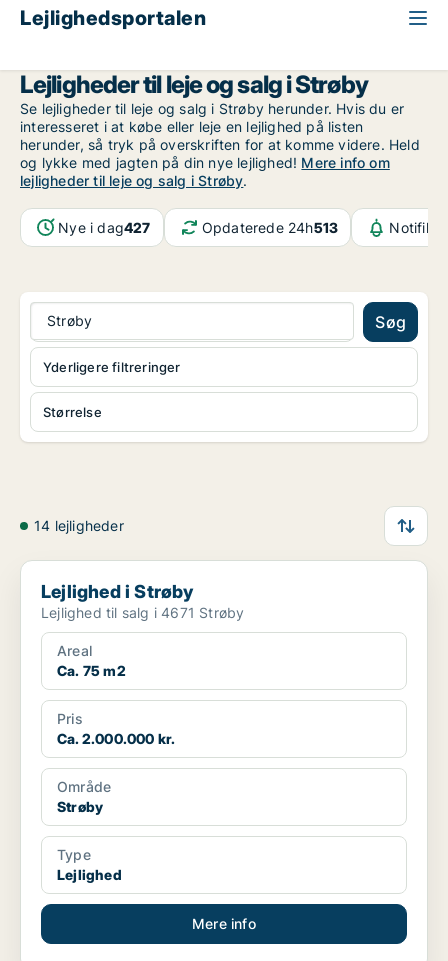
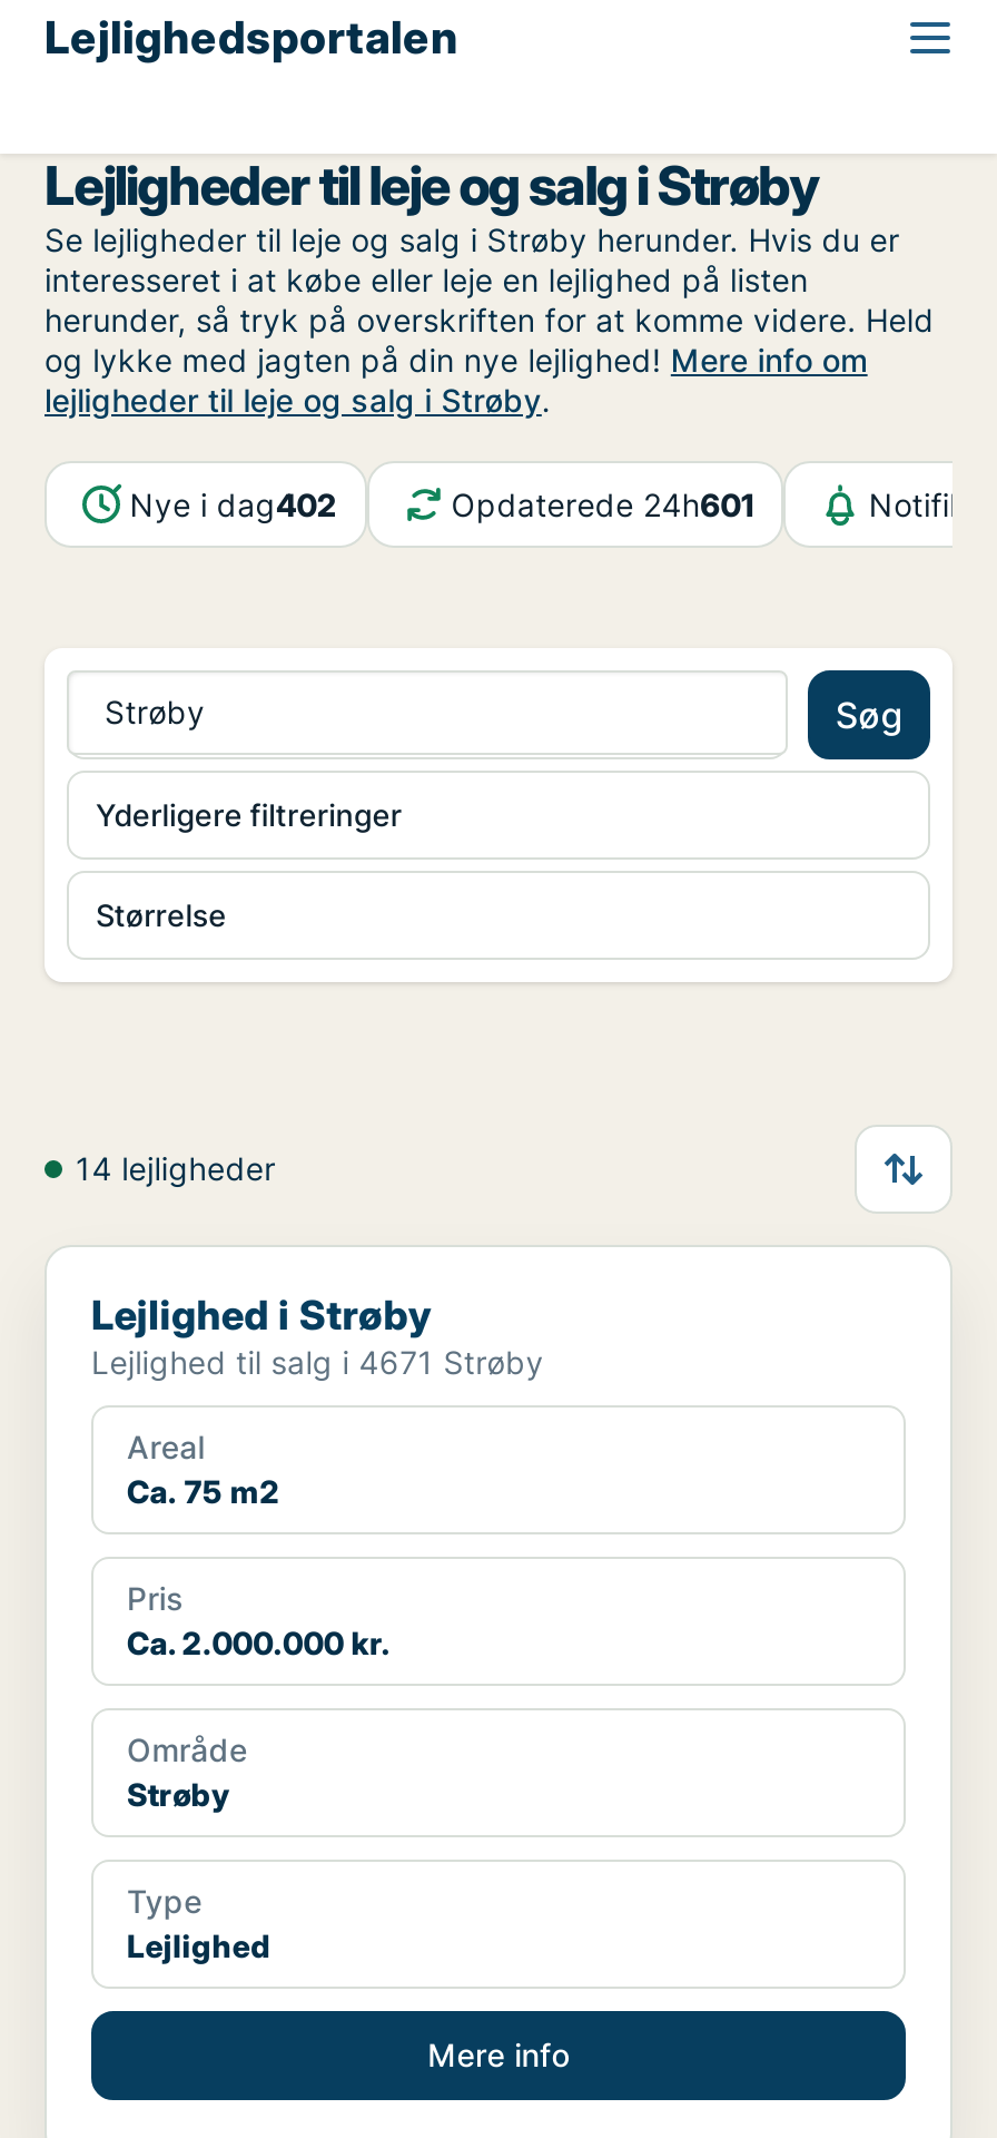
- Nye i dag427
+ Nye i dag402

- Opdaterede 24h513
+ Opdaterede 24h601
